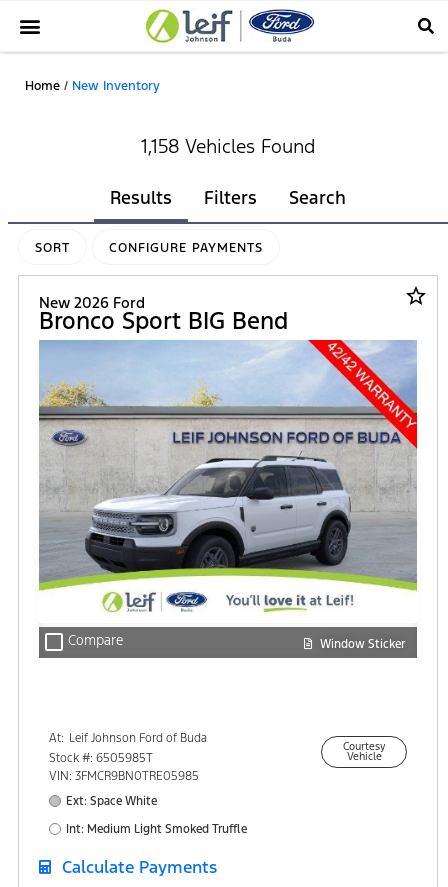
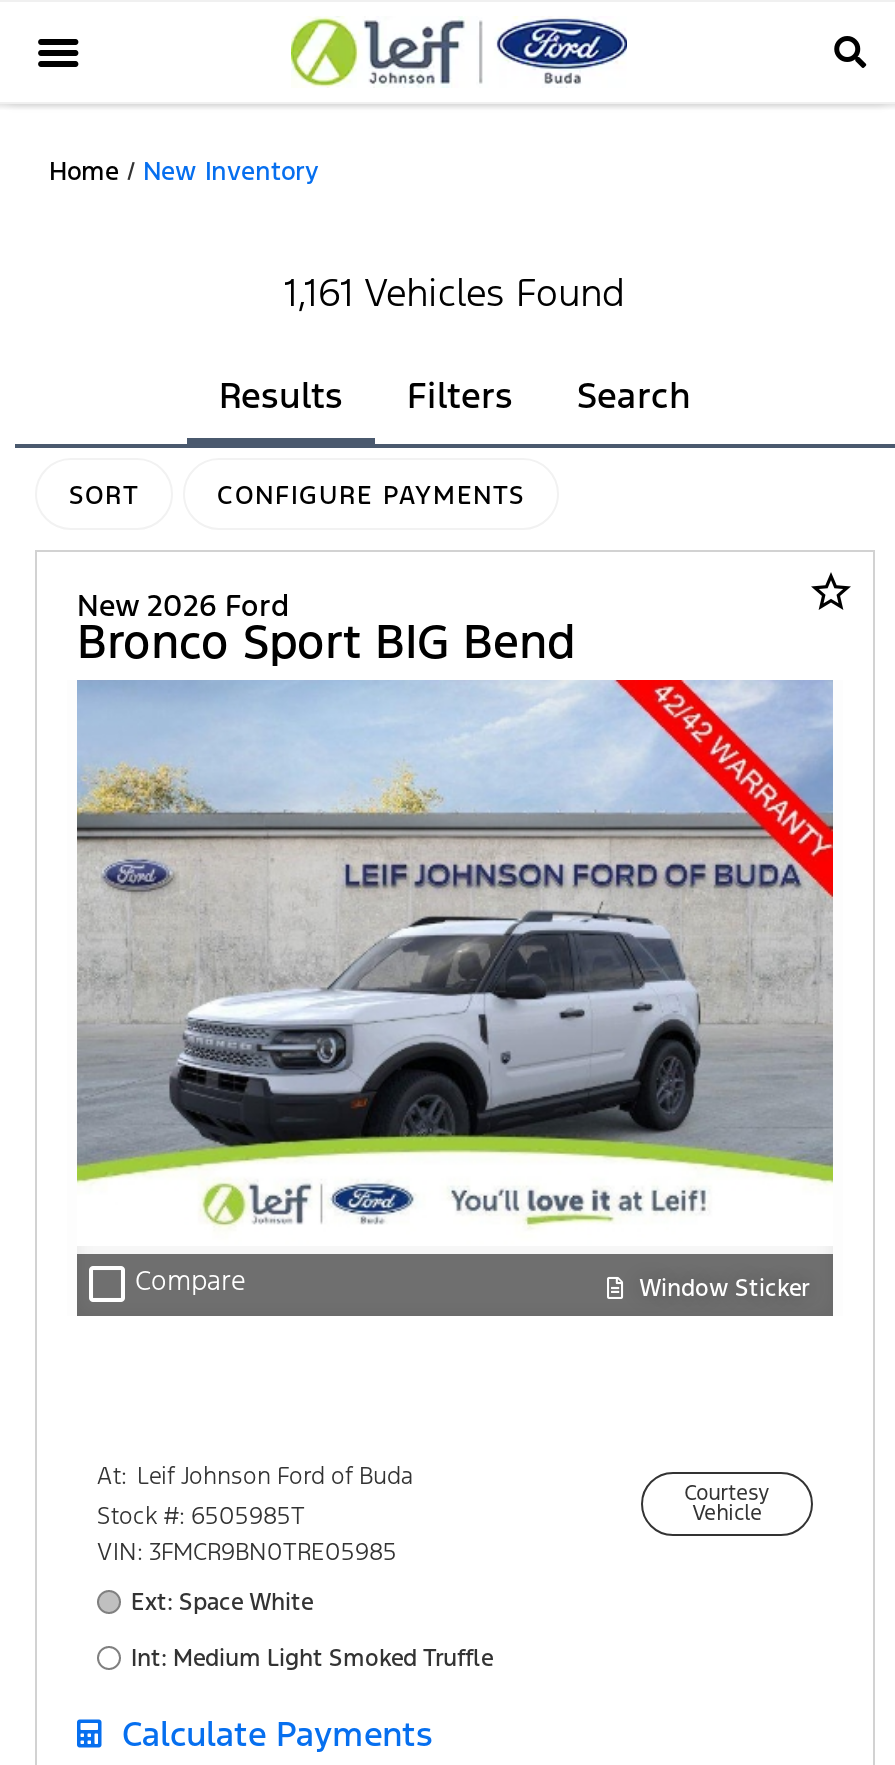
- 1,158 Vehicles Found
+ 1,161 Vehicles Found
